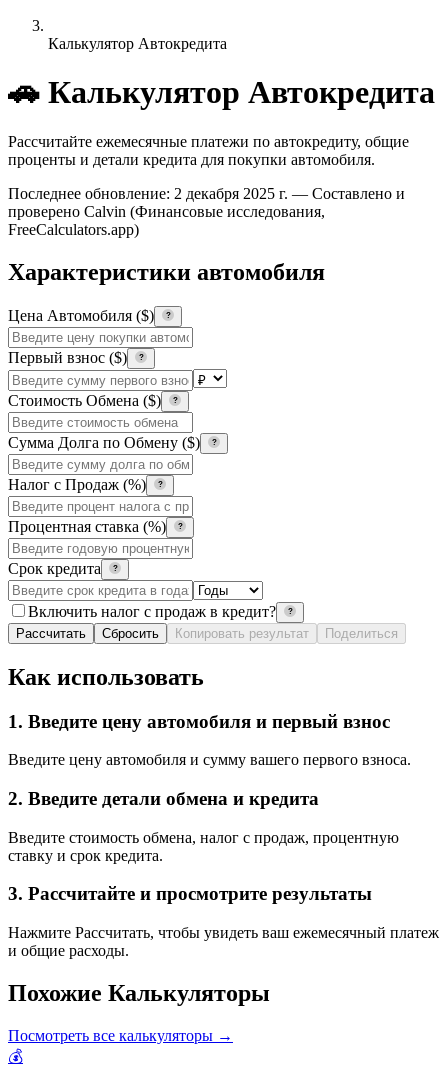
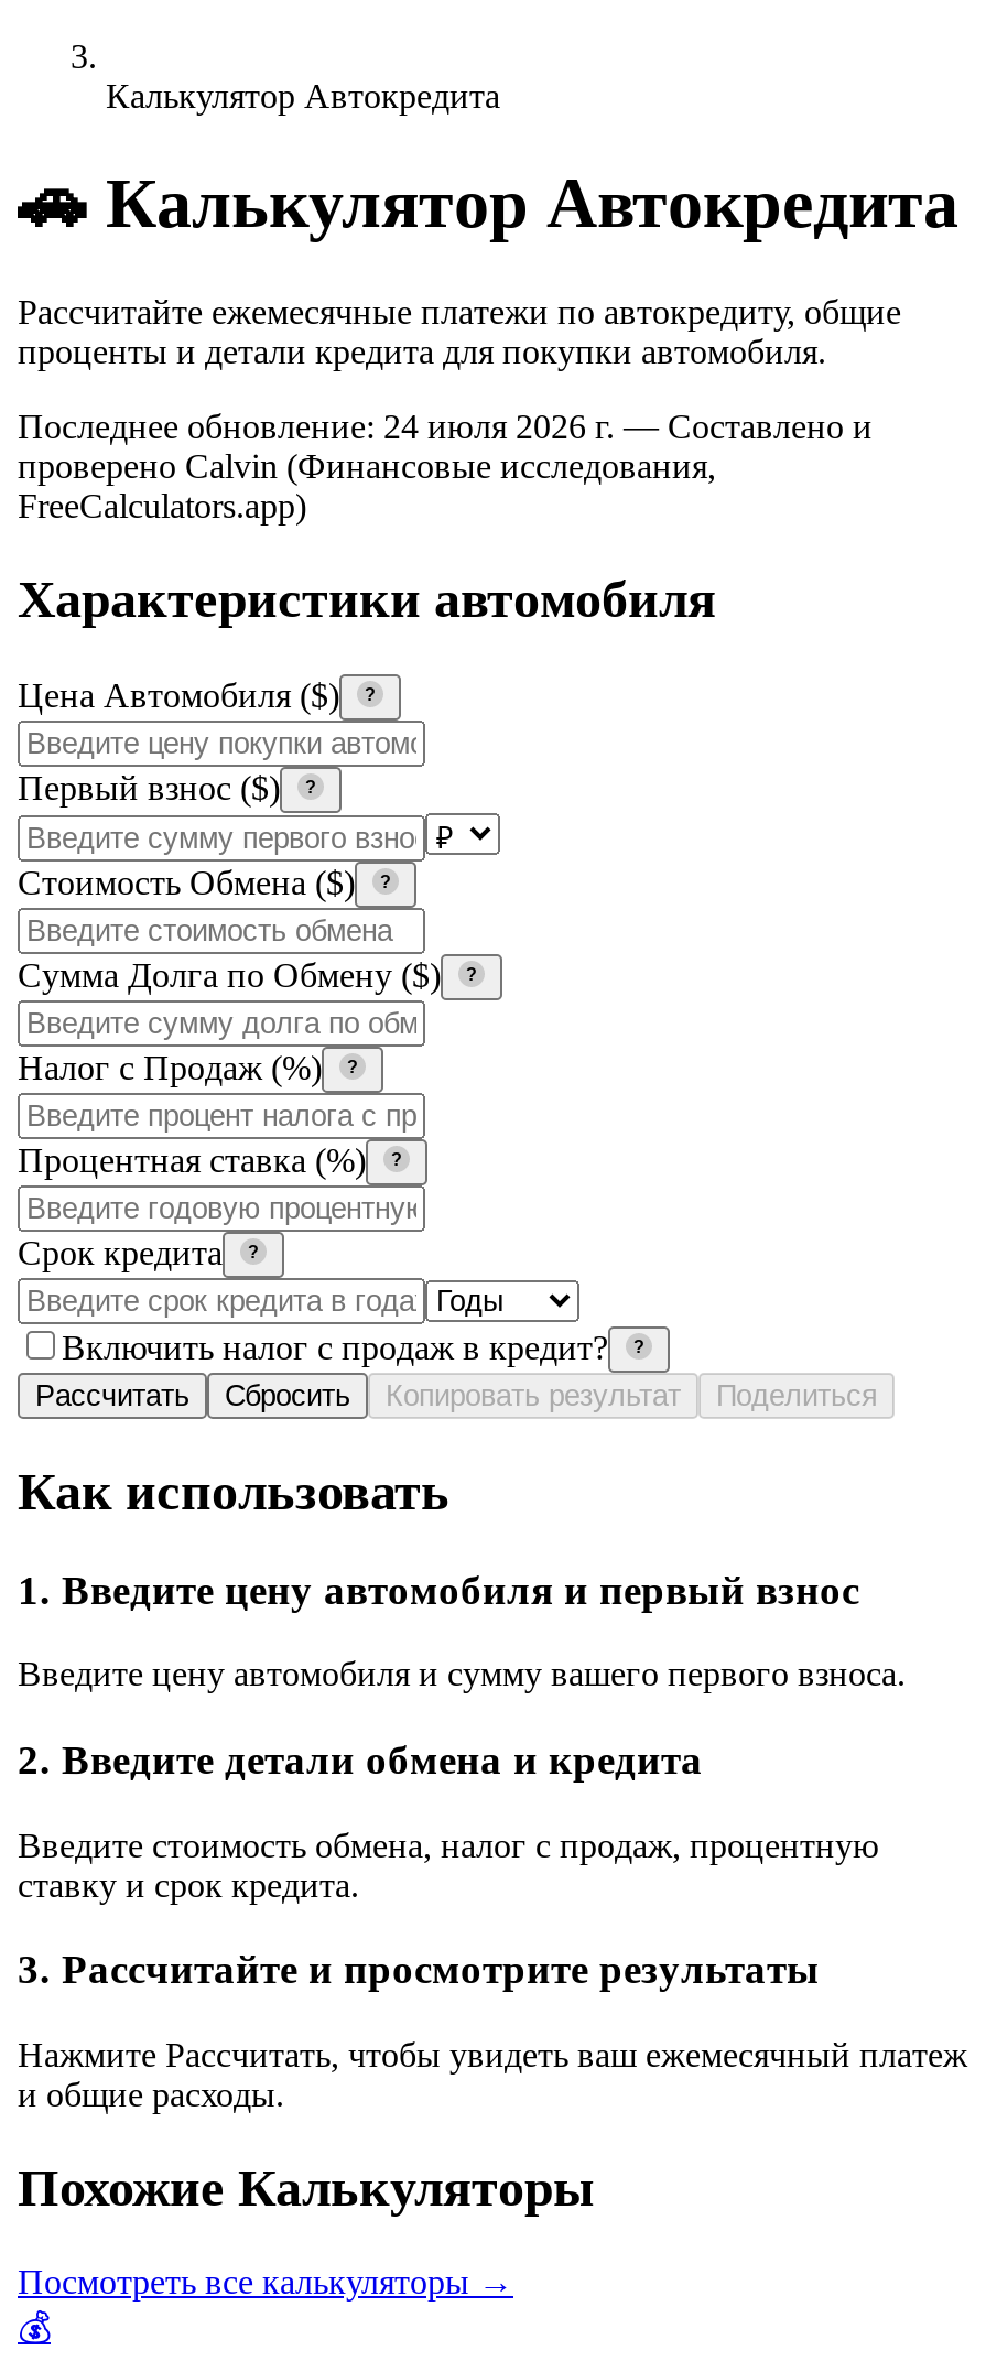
- Последнее обновление: 2 декабря 2025 г. — Составлено и
+ Последнее обновление: 24 июля 2026 г. — Составлено и
